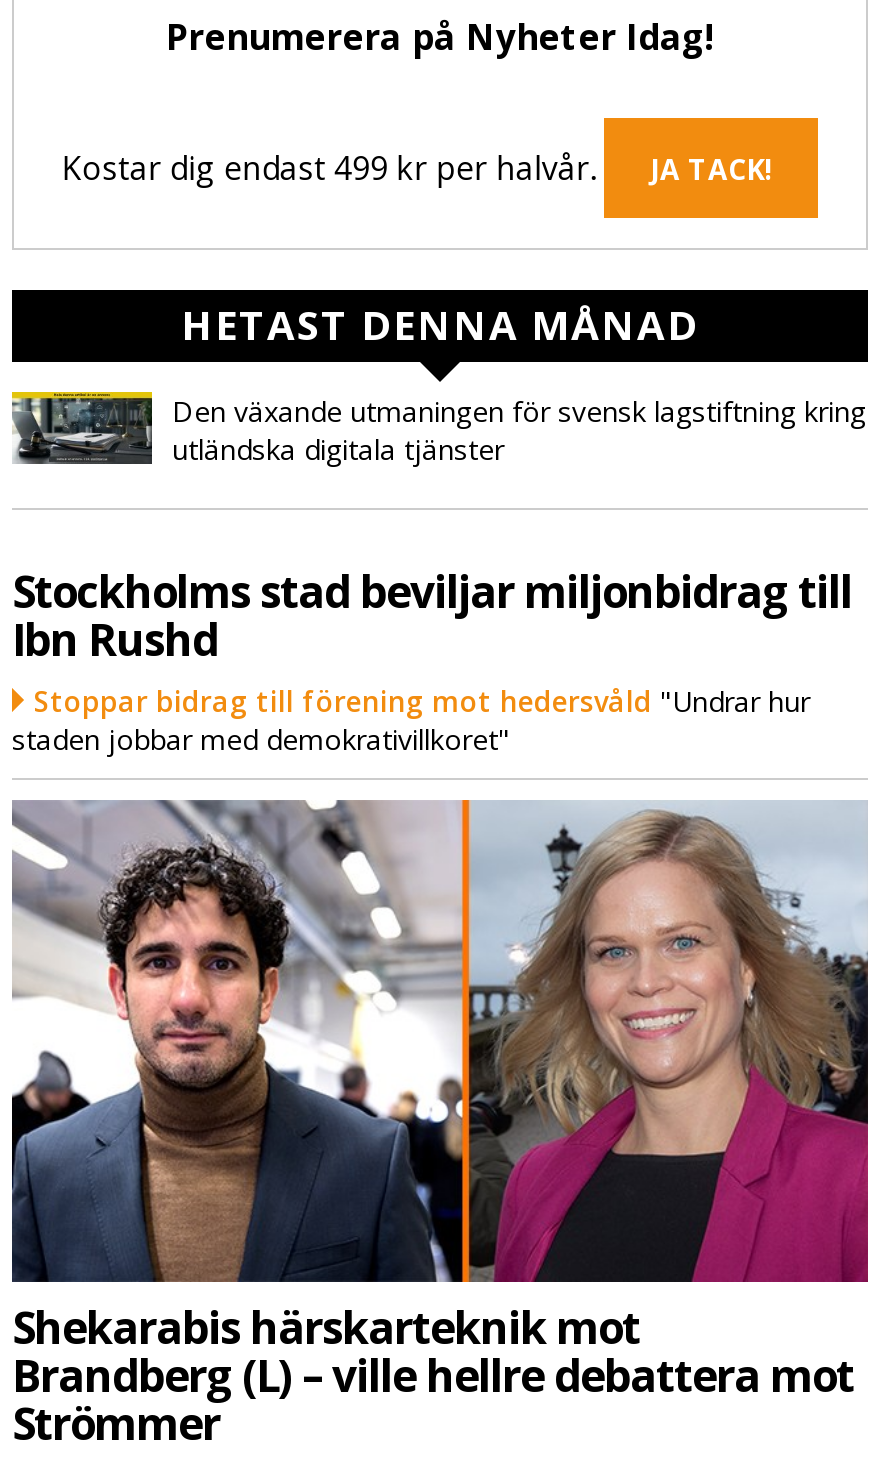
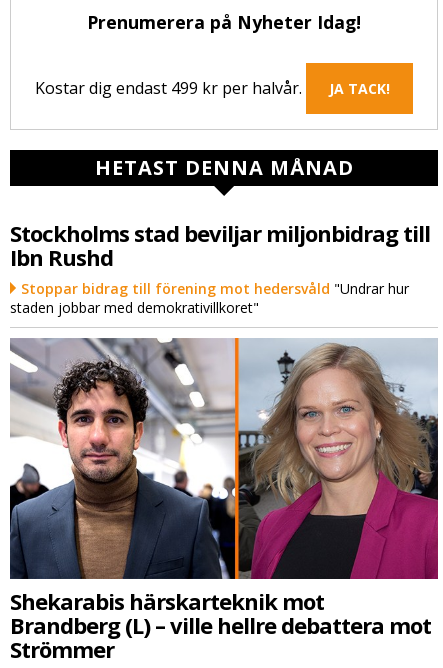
- [image]
- Den växande utmaningen för svensk lagstiftning kring
- utländska digitala tjänster
